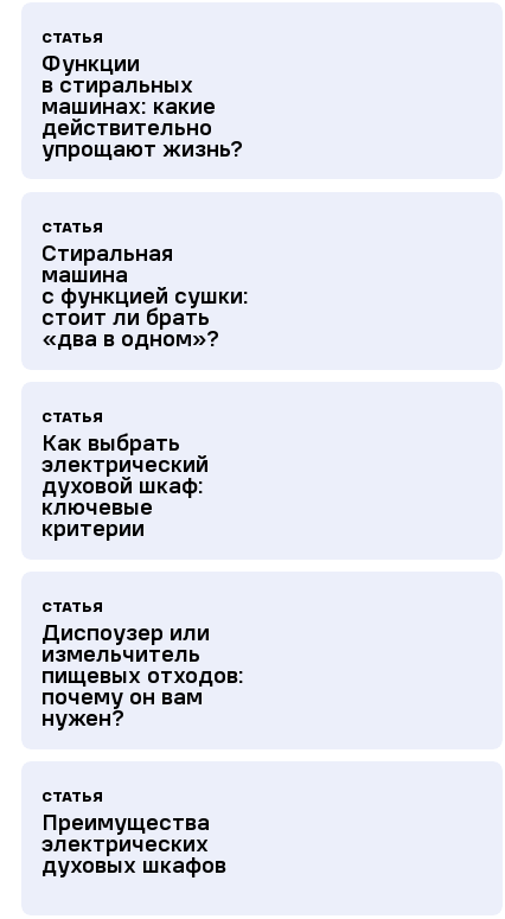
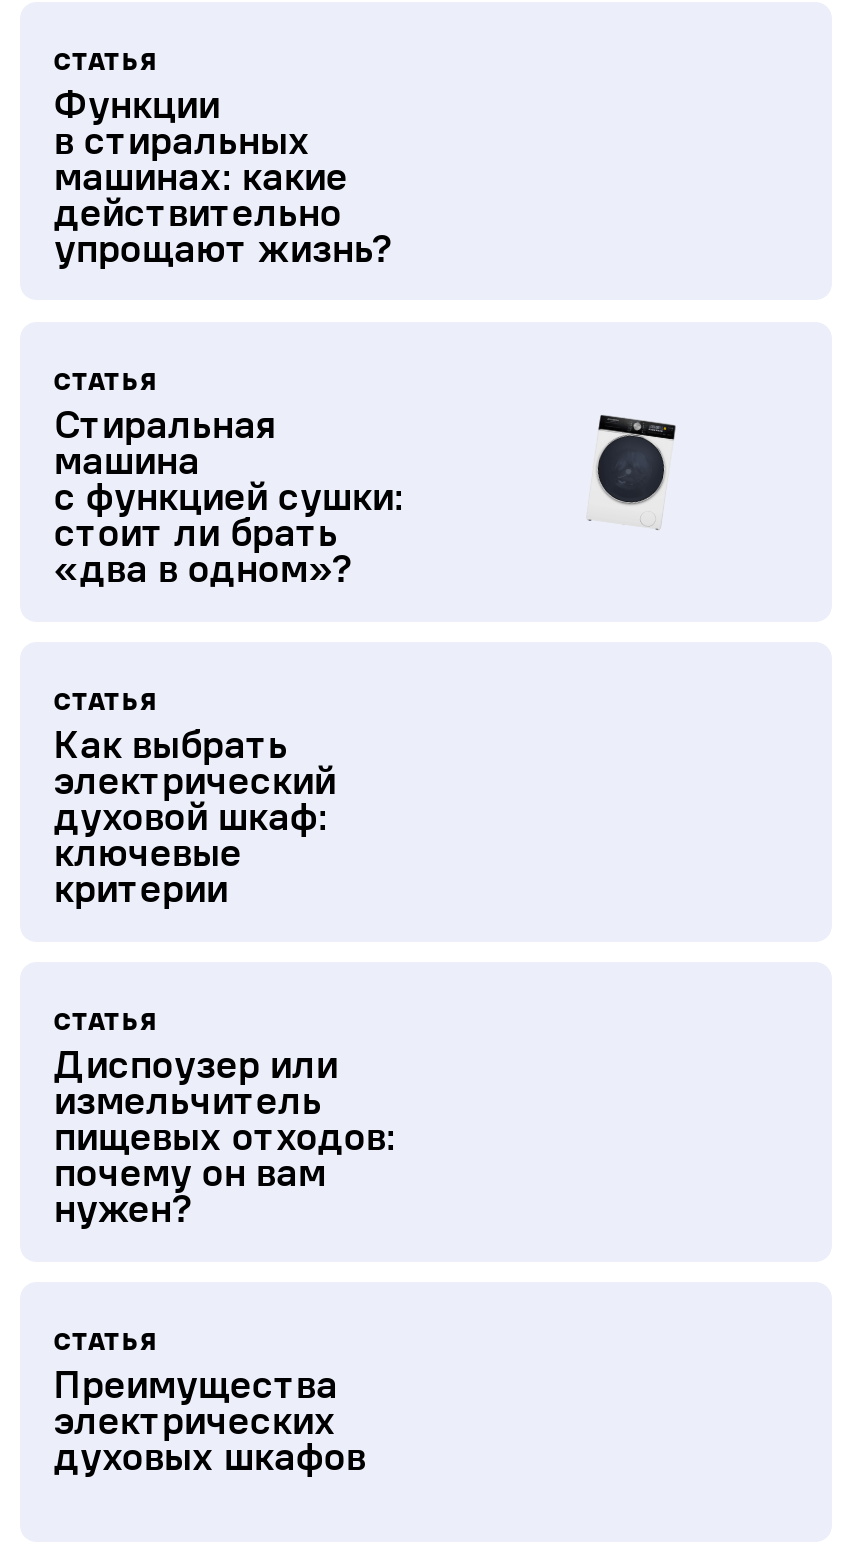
+ [image]
